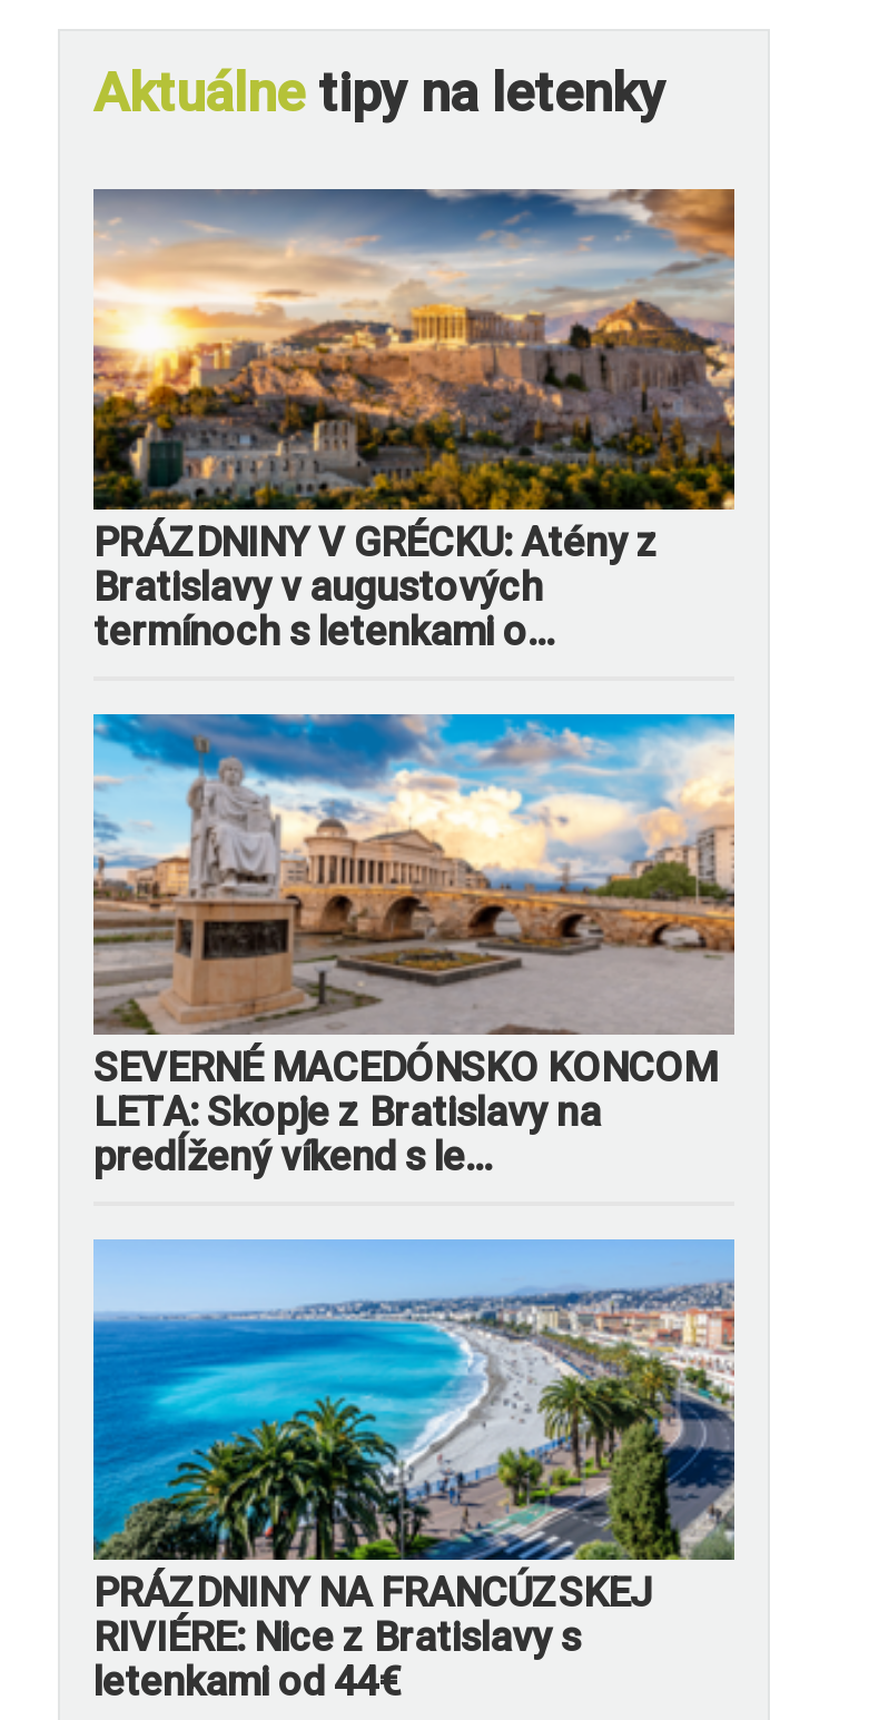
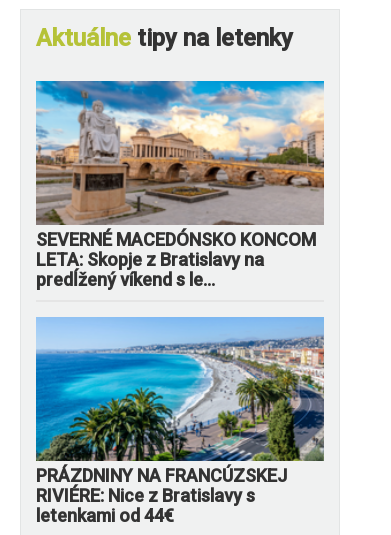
- [image]
- PRÁZDNINY V GRÉCKU: Atény z
- Bratislavy v augustových
- termínoch s letenkami o...
